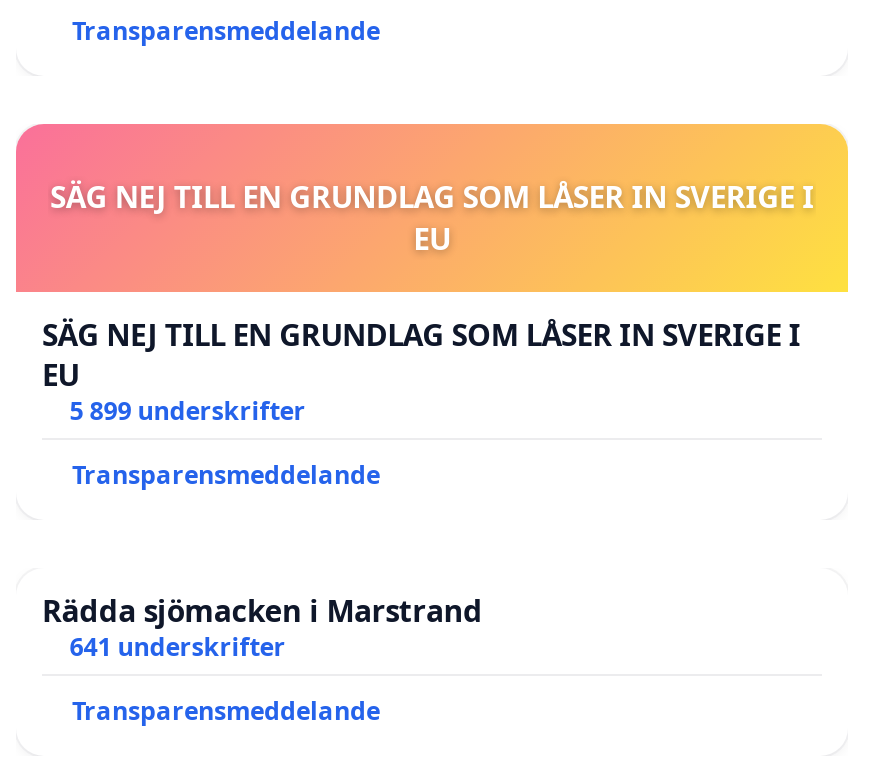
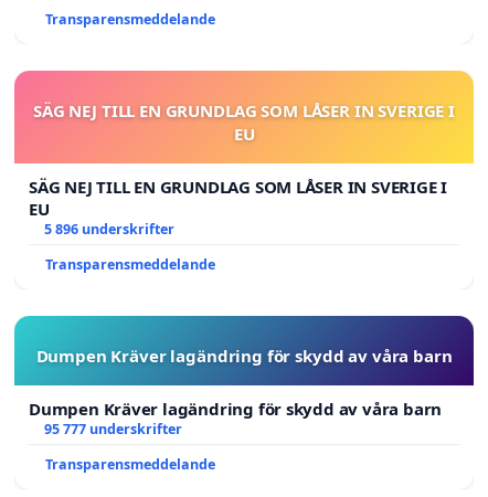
- 5 899 underskrifter
+ 5 896 underskrifter

- Rädda sjömacken i Marstrand
- 641 underskrifter
+ Dumpen Kräver lagändring för skydd av våra barn
+ Dumpen Kräver lagändring för skydd av våra barn
+ 95 777 underskrifter
